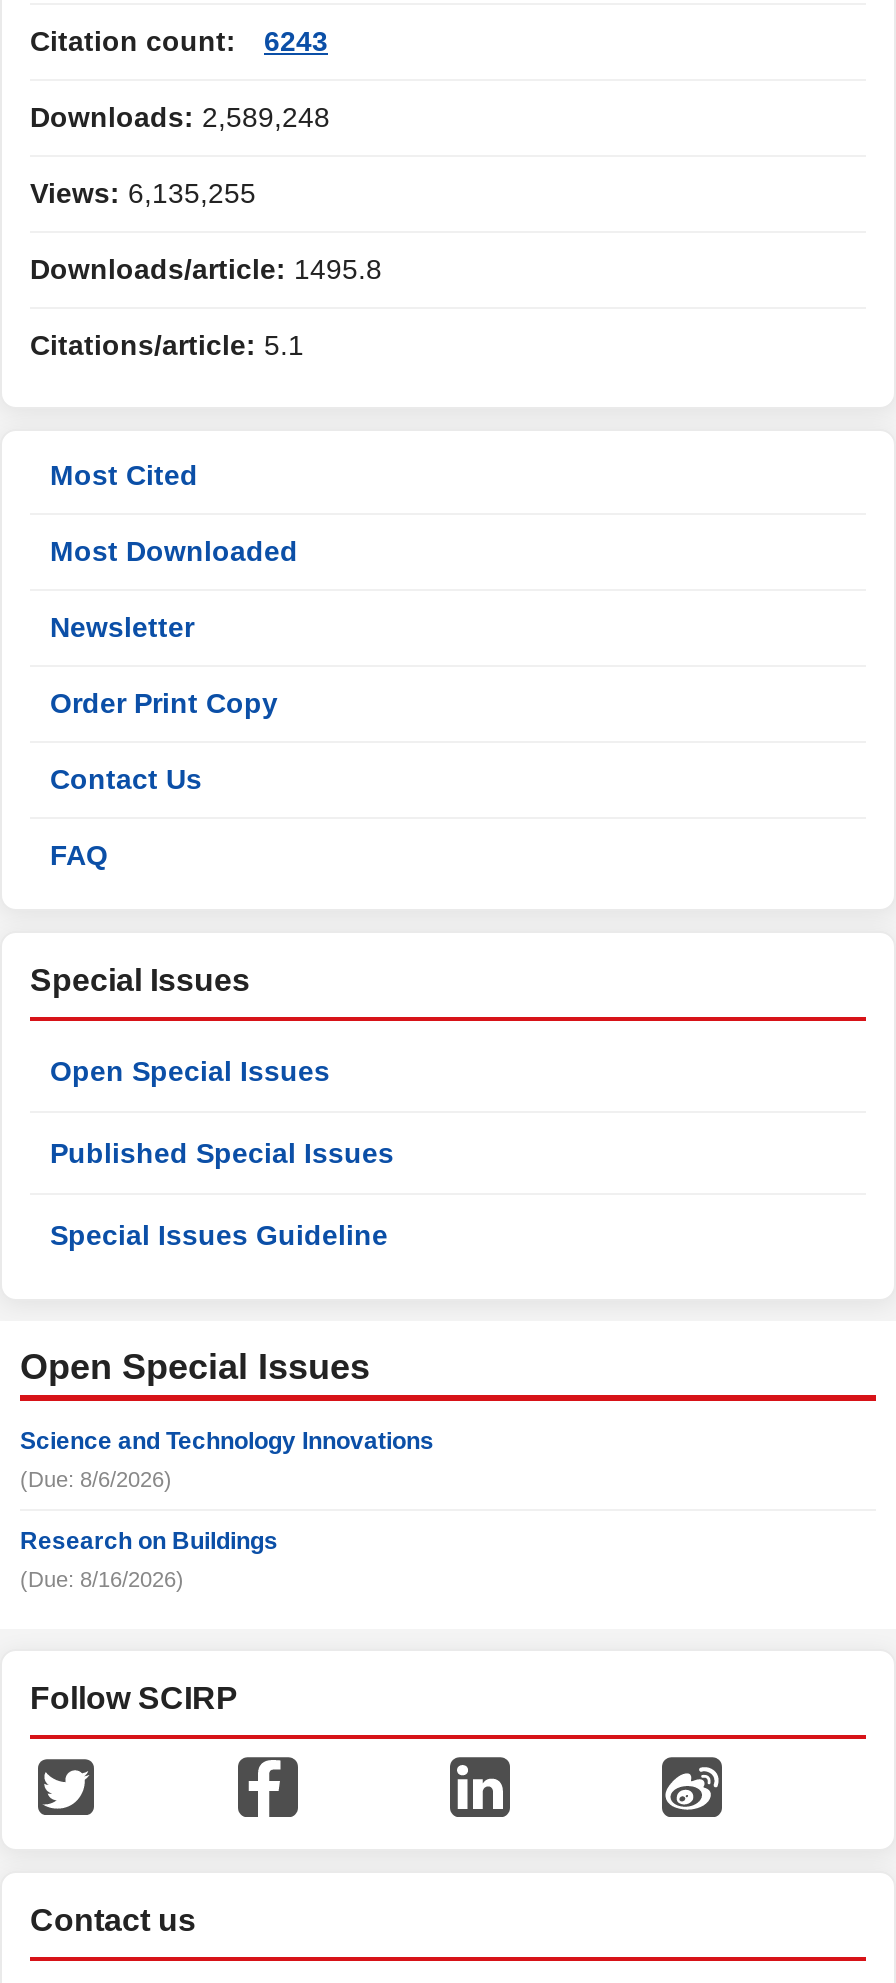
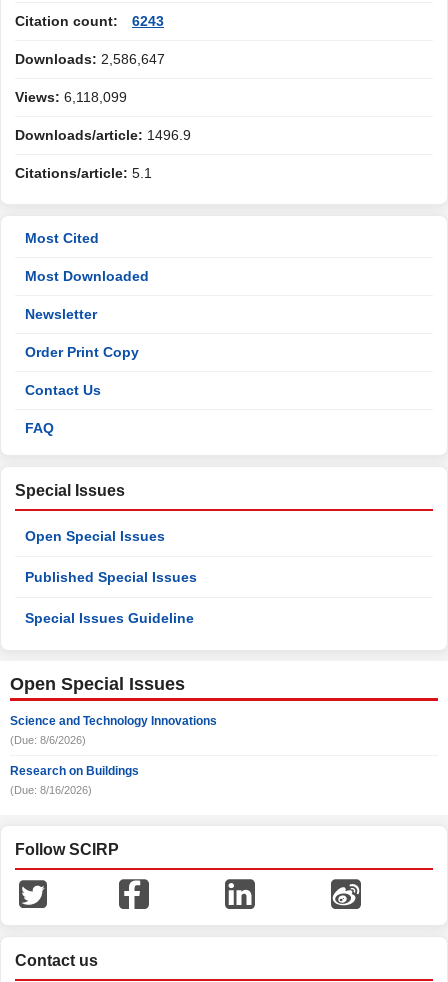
- Downloads: 2,589,248
+ Downloads: 2,586,647

- Views: 6,135,255
+ Views: 6,118,099

- Downloads/article: 1495.8
+ Downloads/article: 1496.9
